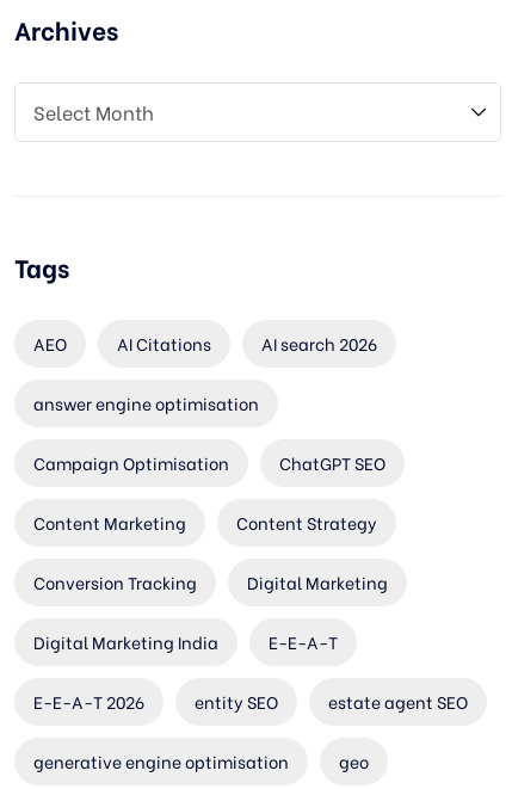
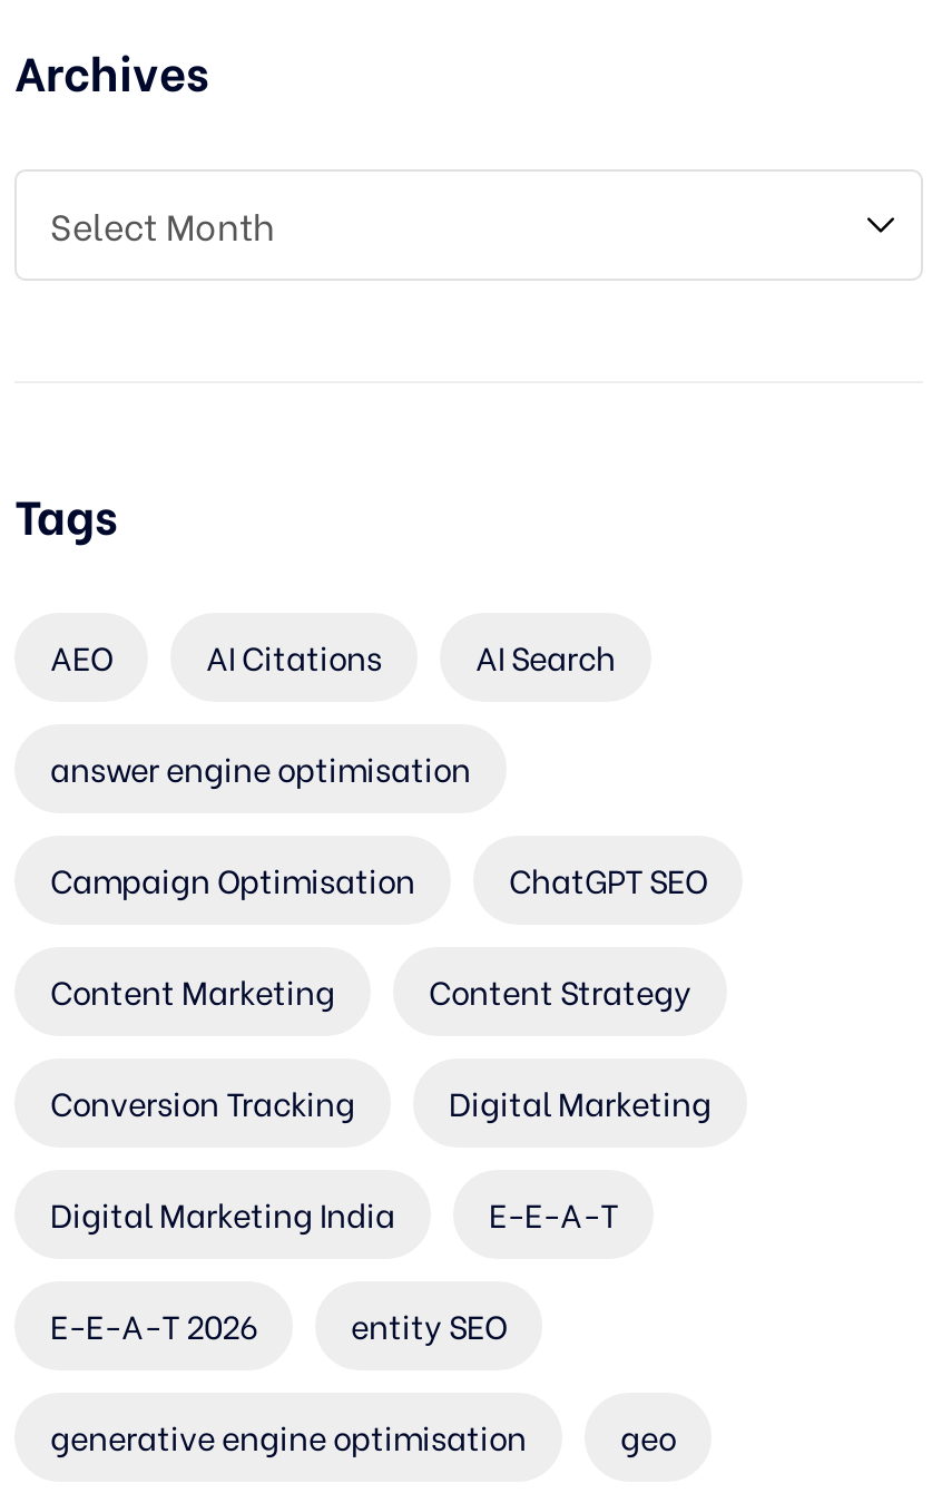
- AI search 2026
+ AI Search

- estate agent SEO
